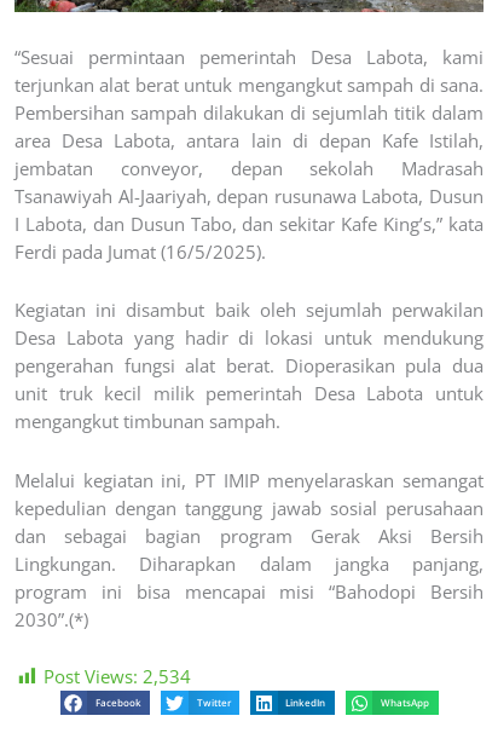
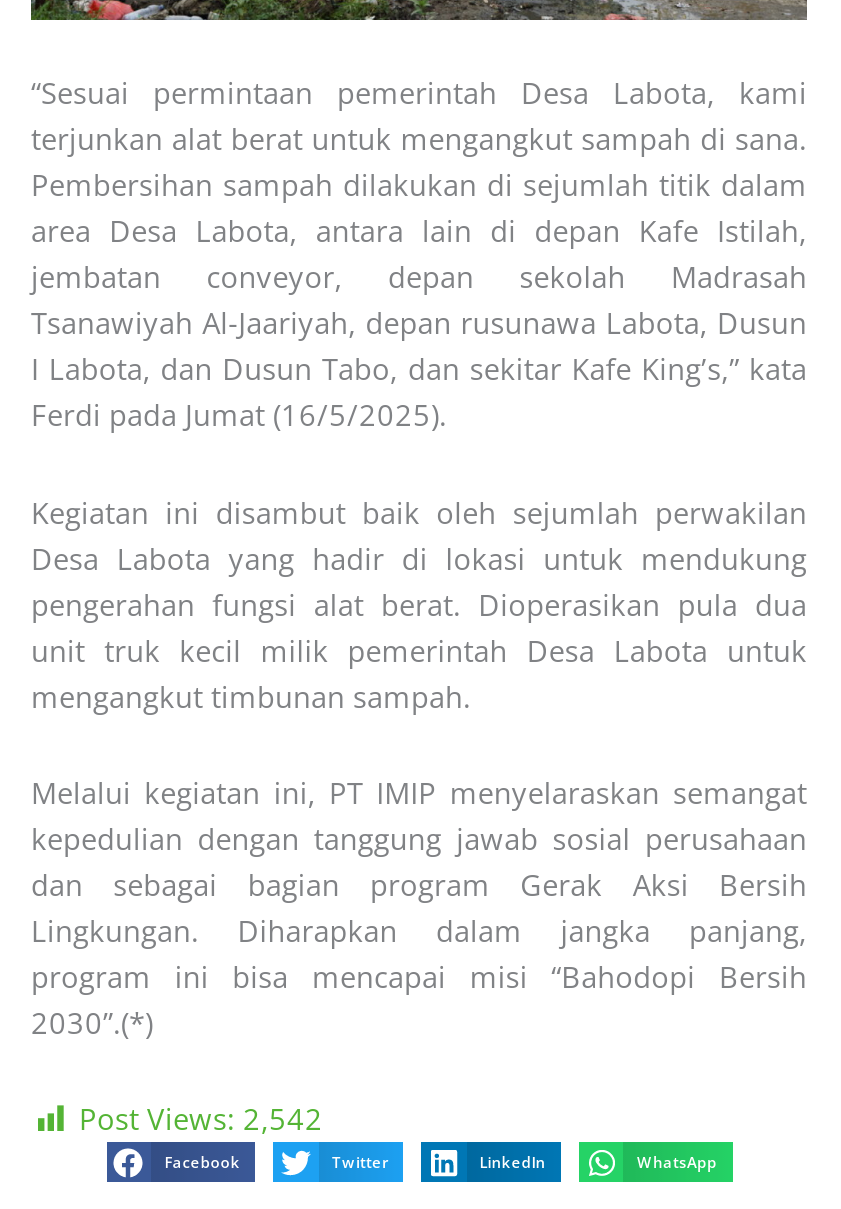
- Post Views: 2,534
+ Post Views: 2,542
